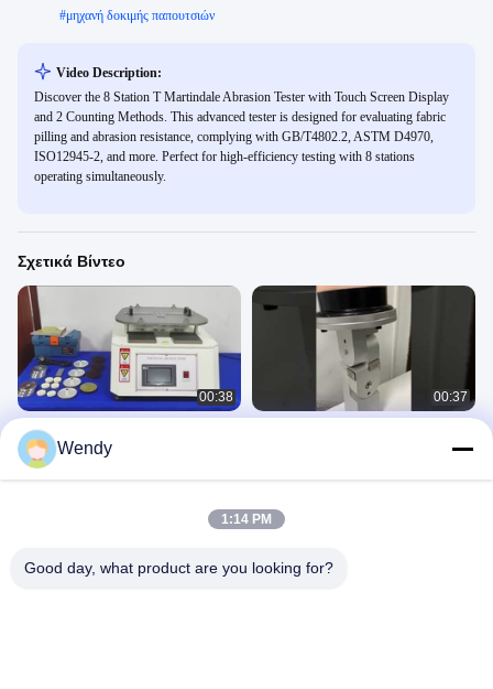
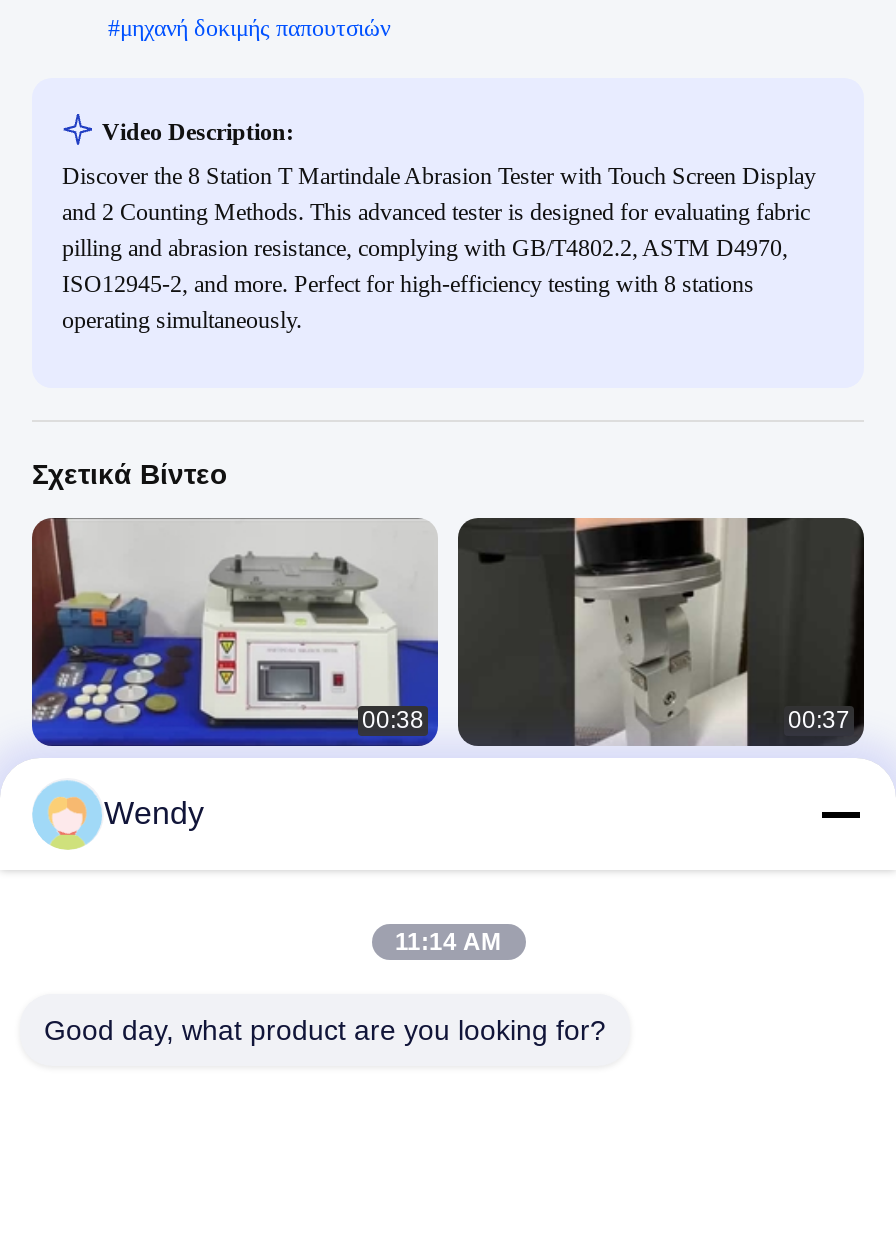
- 1:14 PM
+ 11:14 AM
